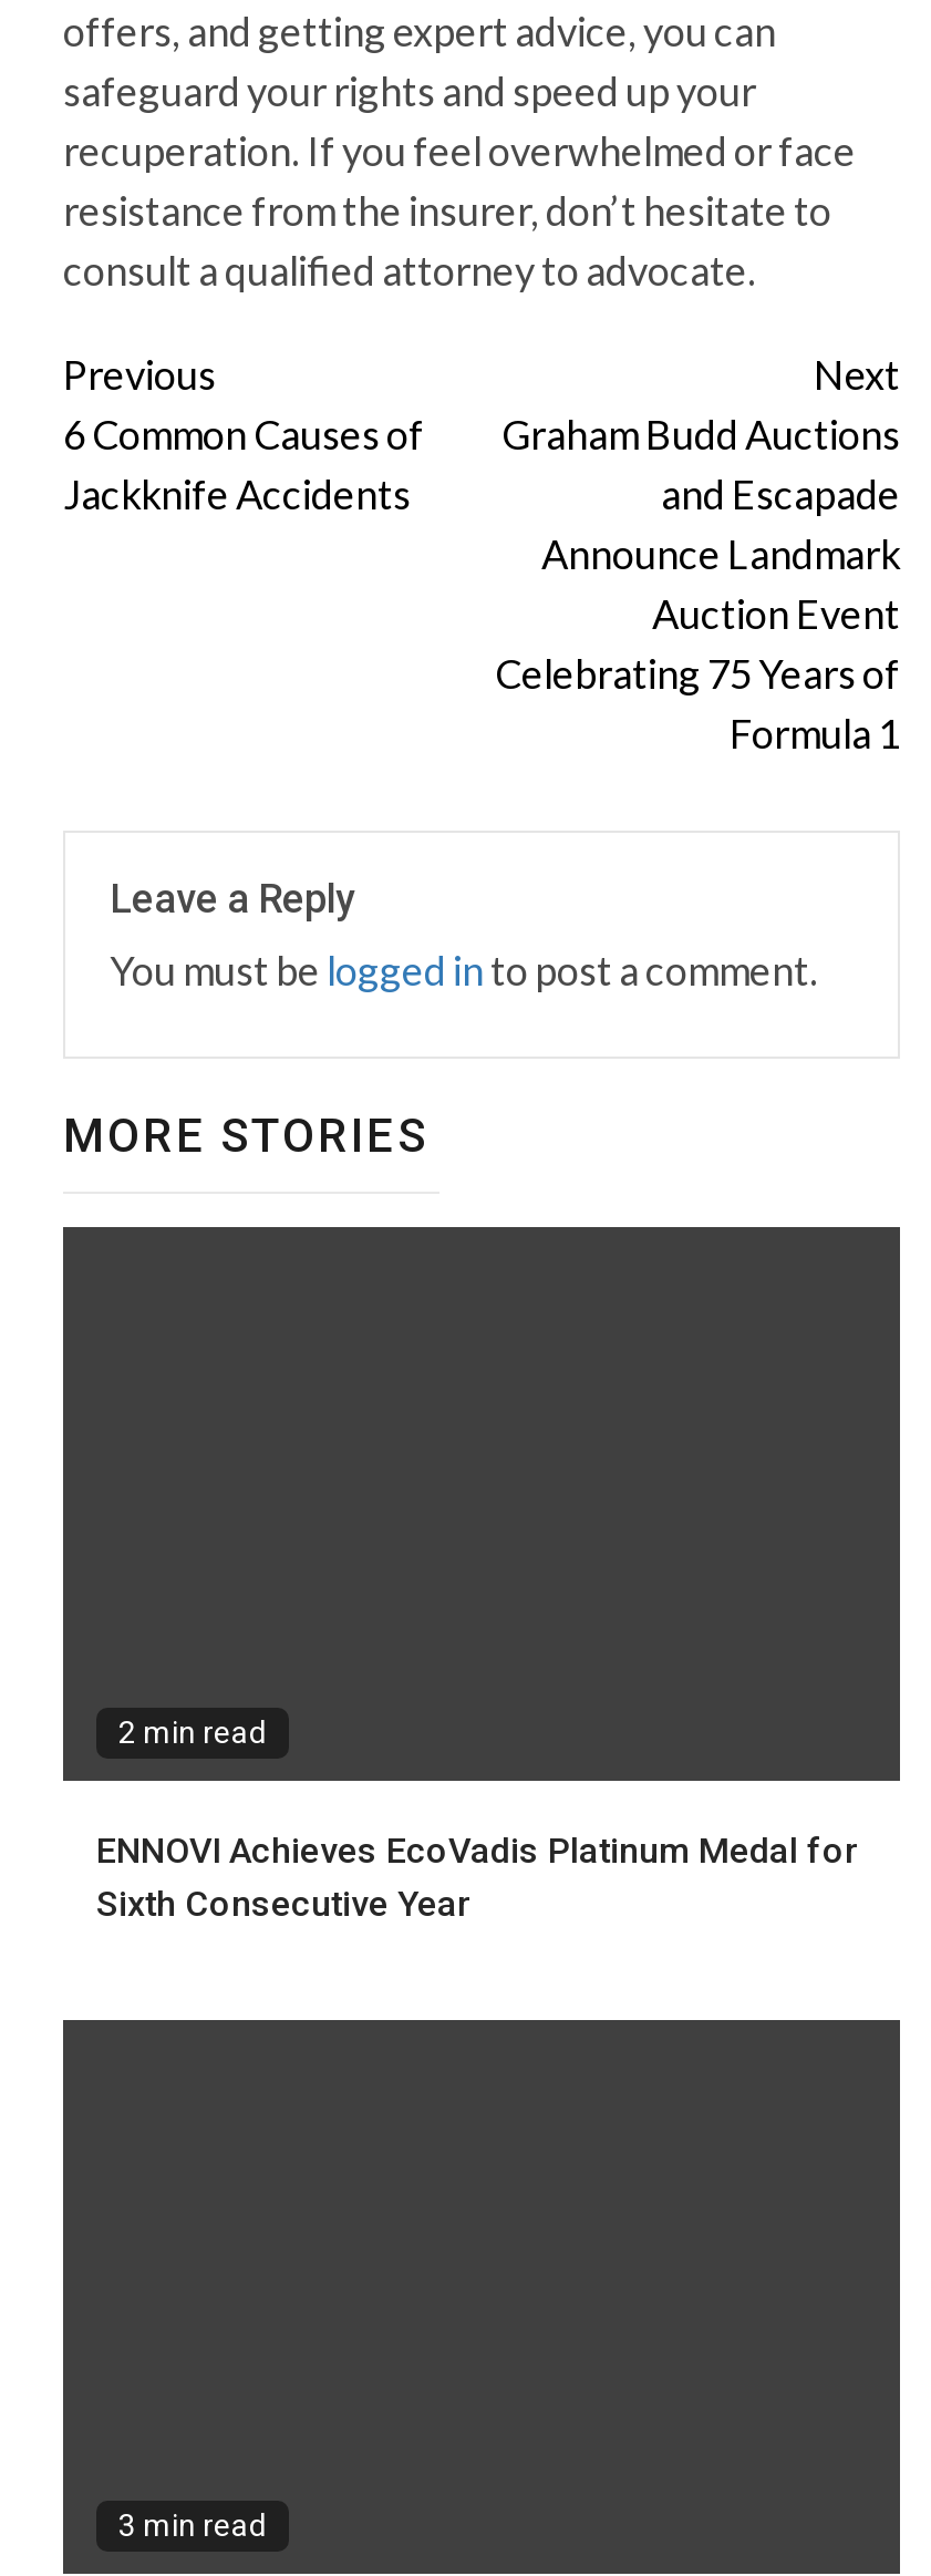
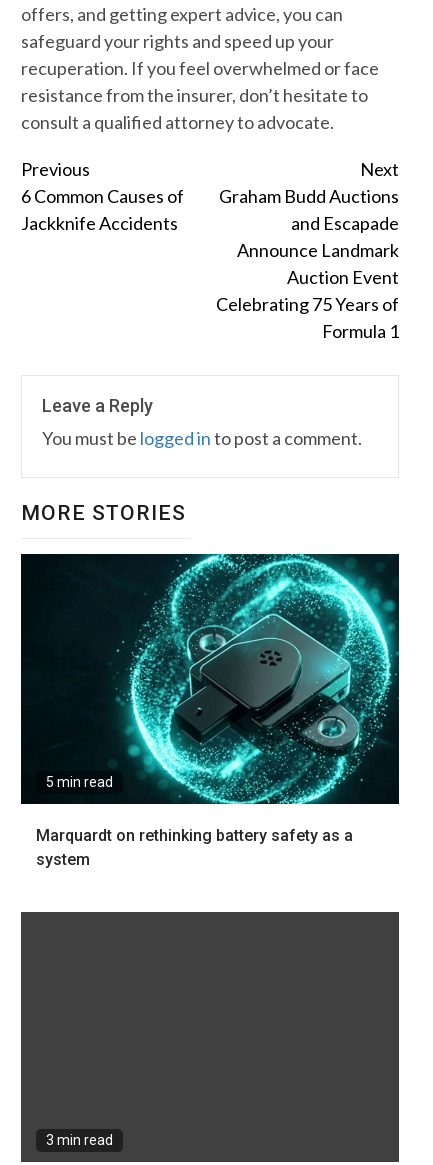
+ [image]

- 2 min read
+ 5 min read

- ENNOVI Achieves EcoVadis Platinum Medal for
- Sixth Consecutive Year
+ Marquardt on rethinking battery safety as a
+ system
